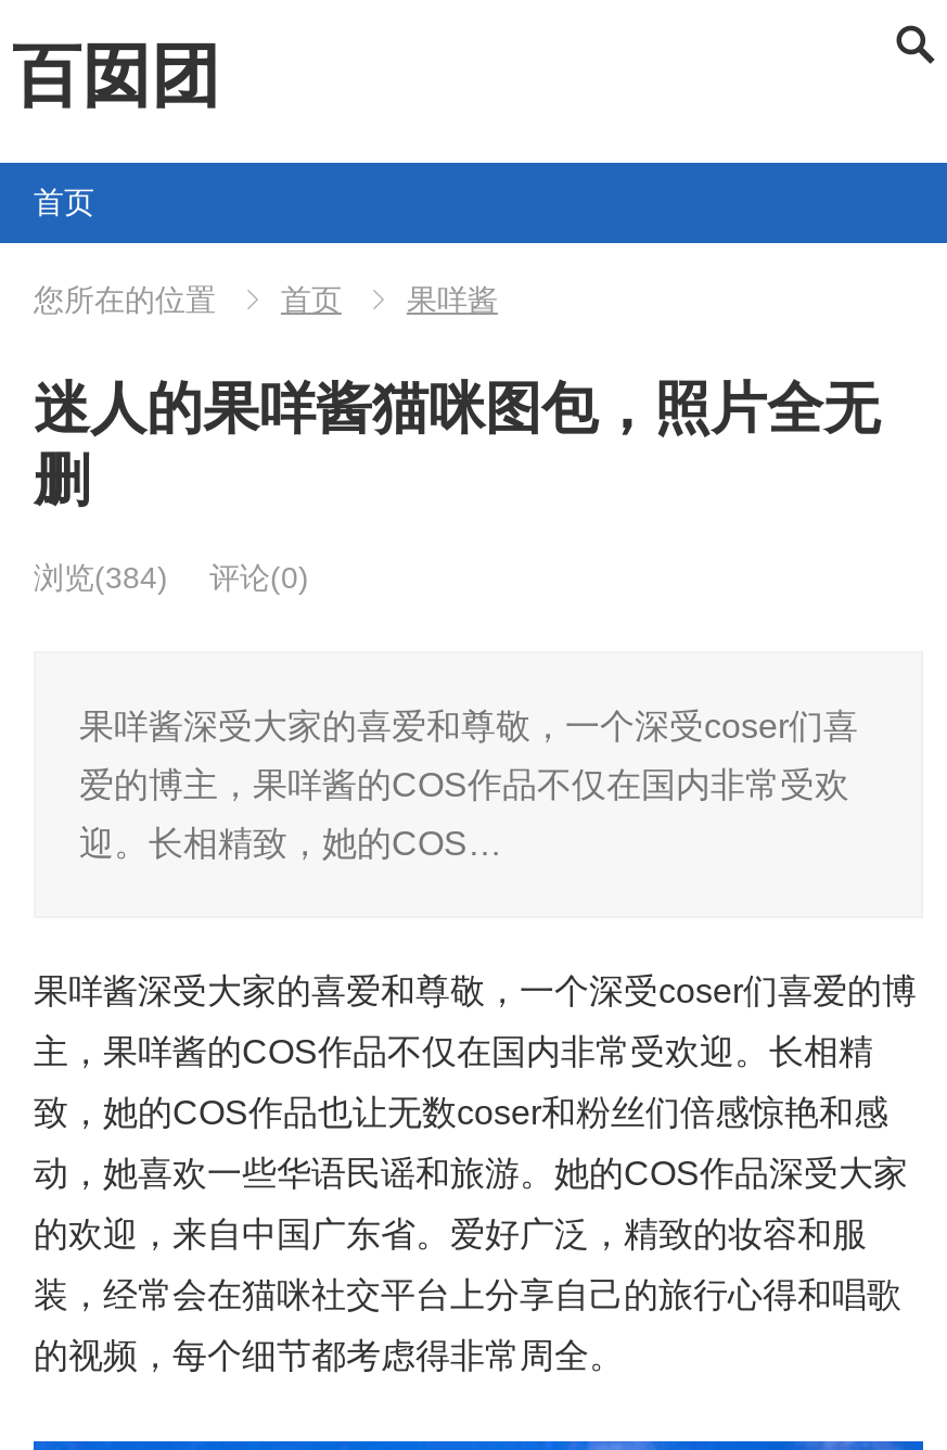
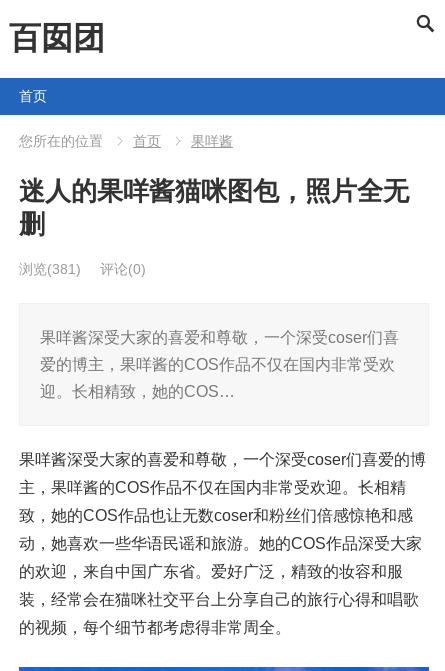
- 浏览(384) 评论(0)
+ 浏览(381) 评论(0)
